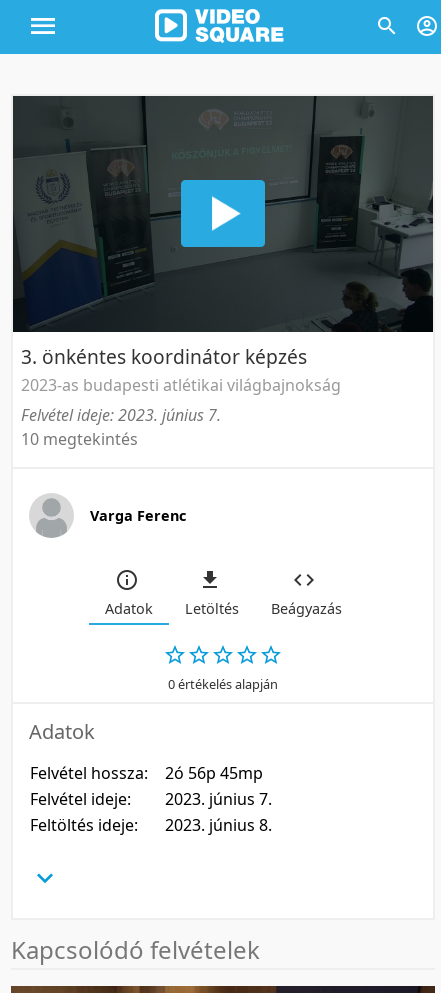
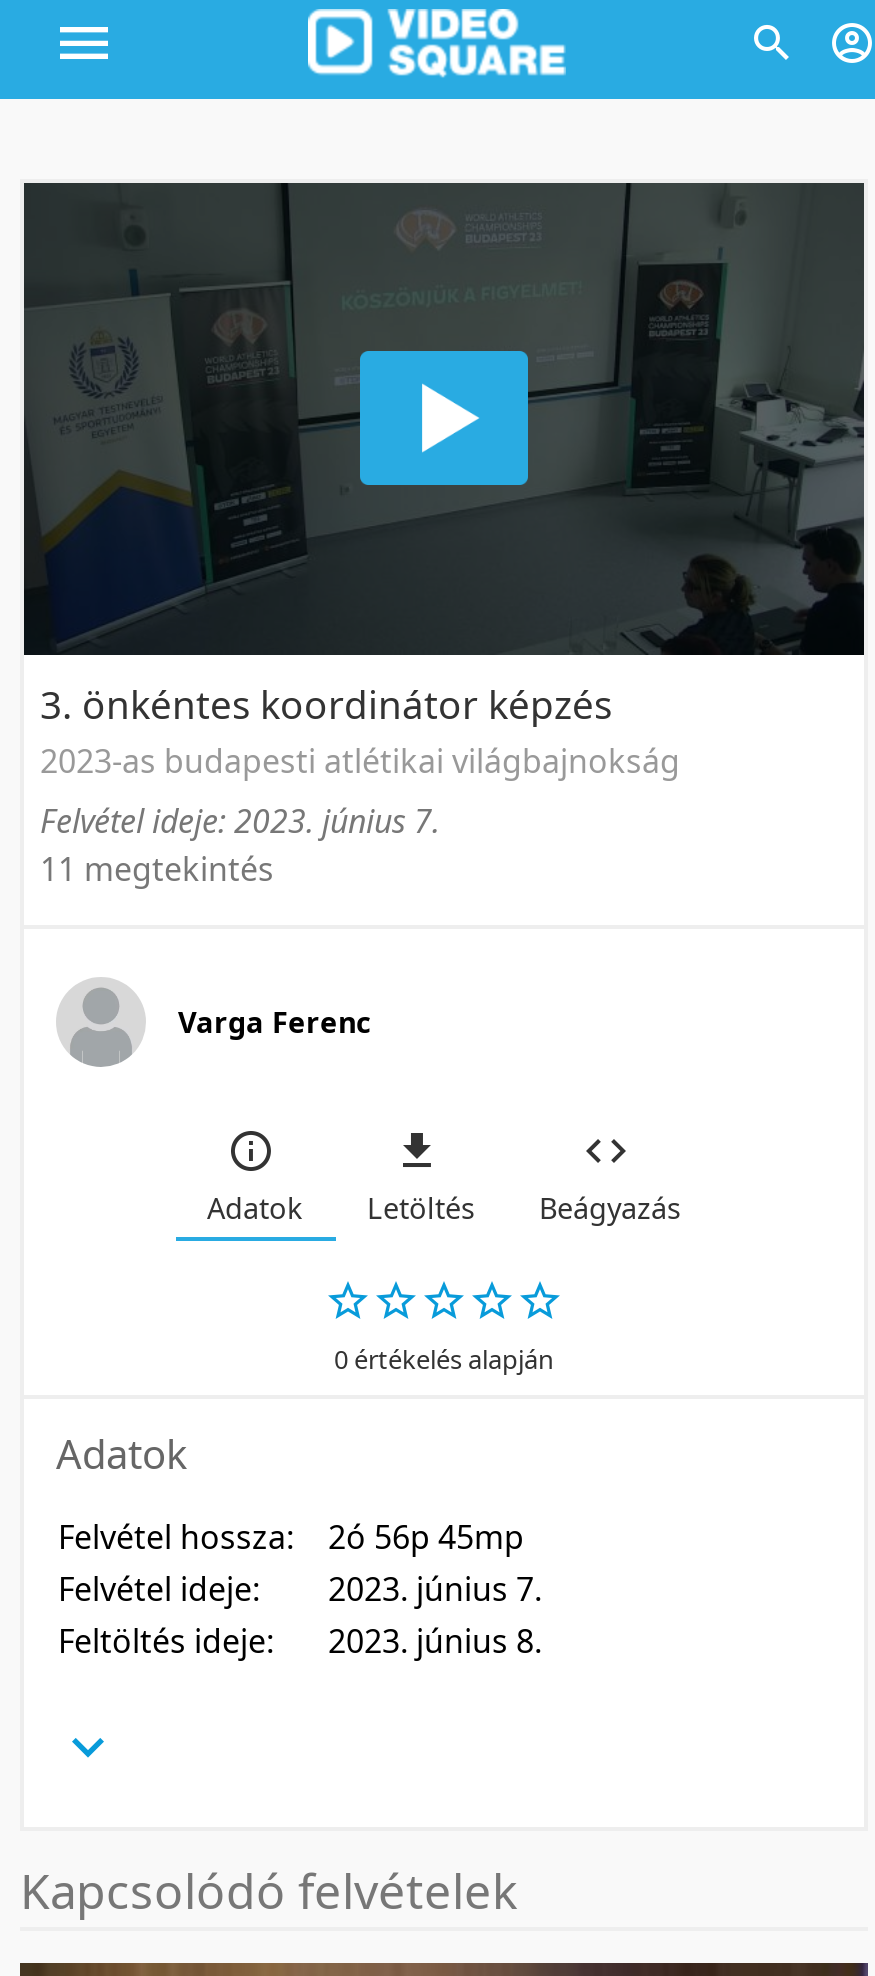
- 10 megtekintés
+ 11 megtekintés
